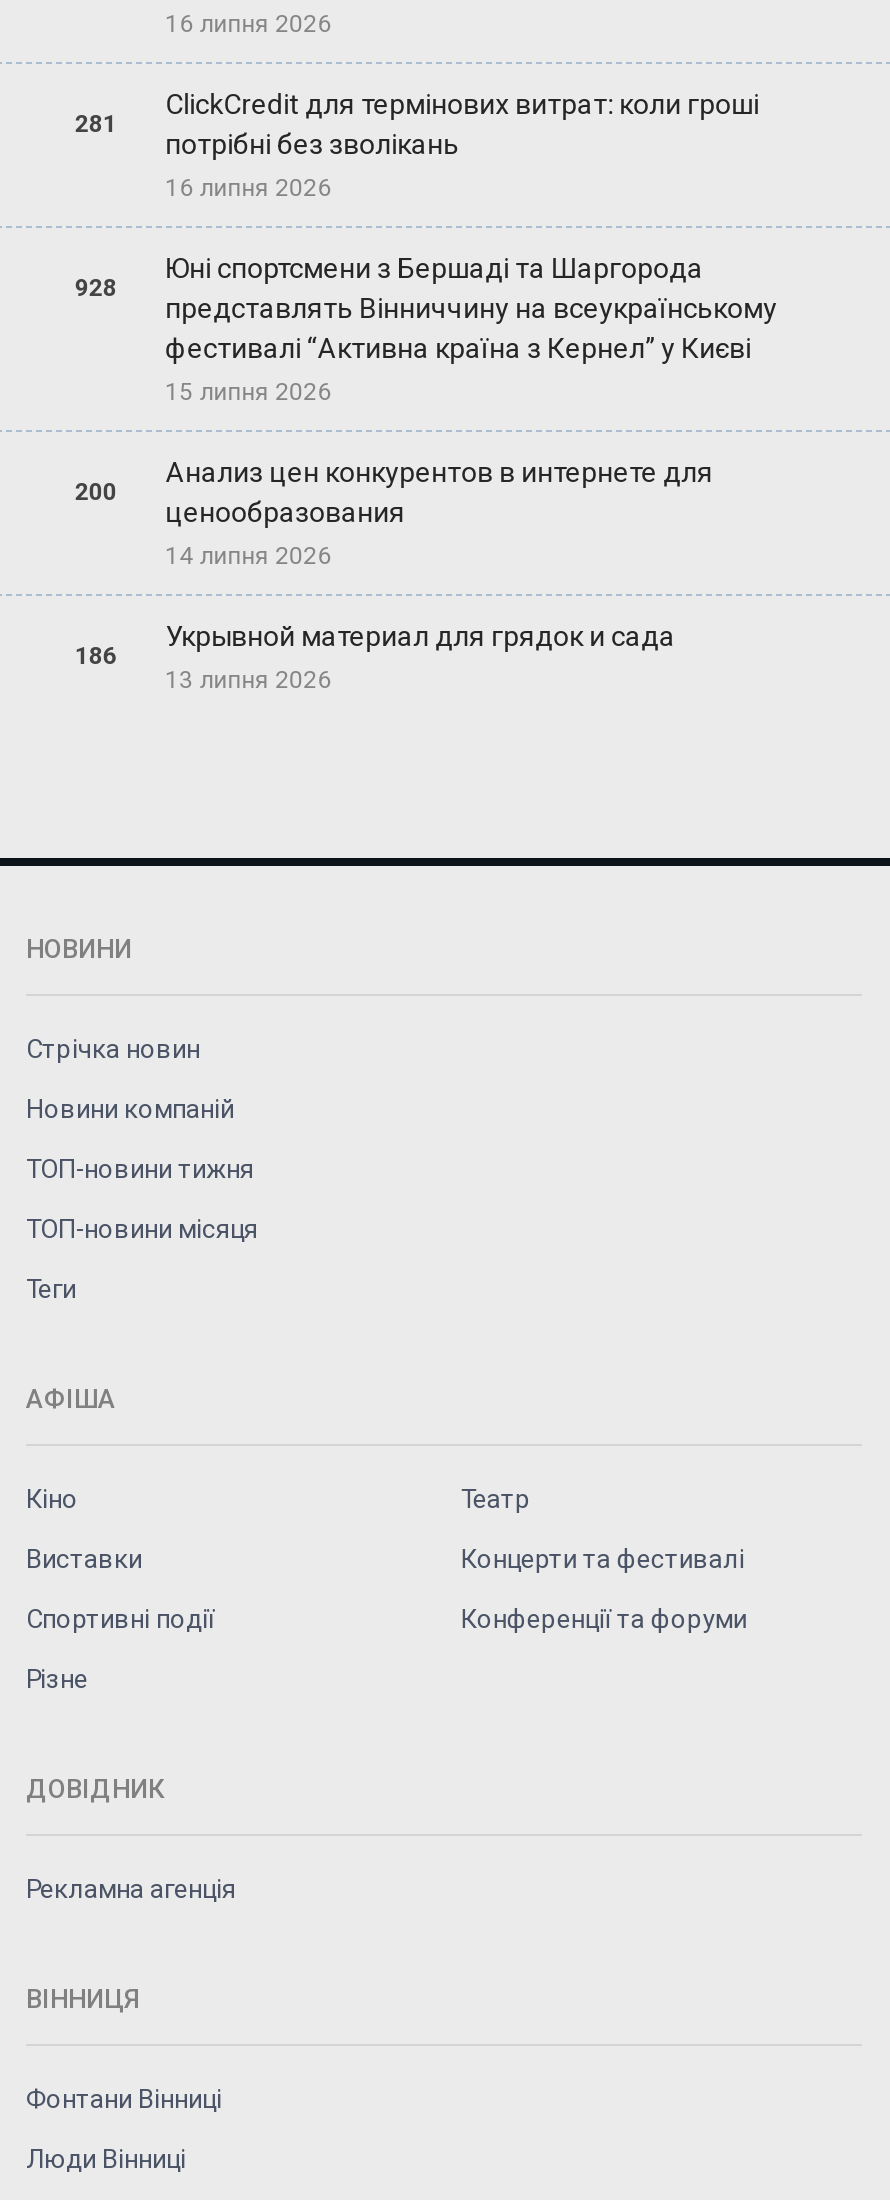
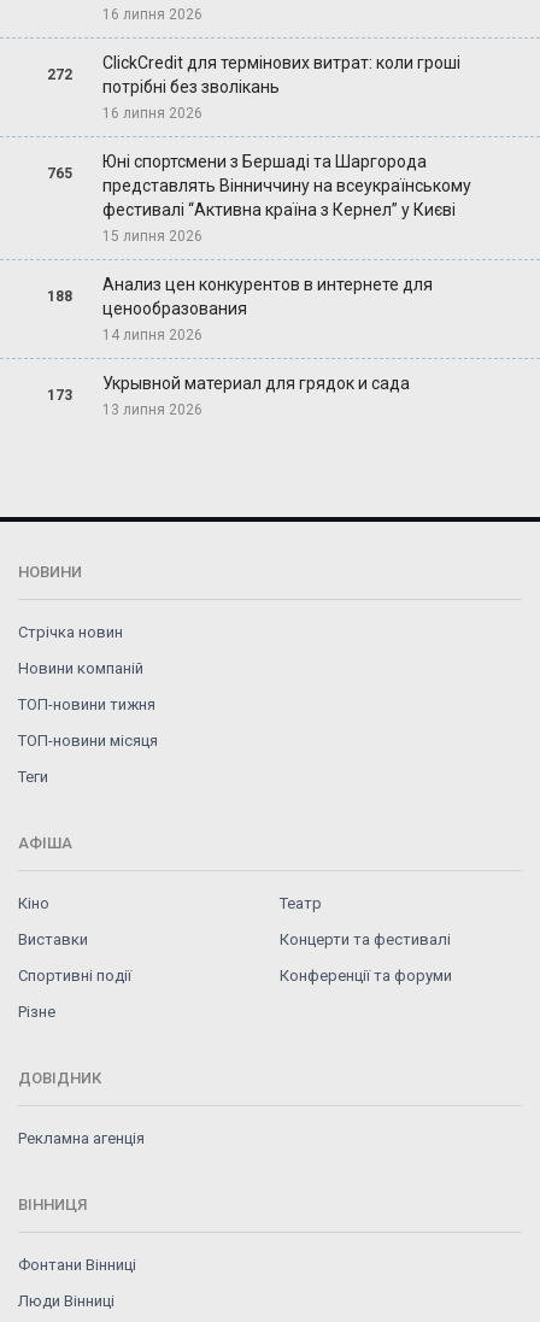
- 281
+ 272

- 928
+ 765

- 200
+ 188

- 186
+ 173
